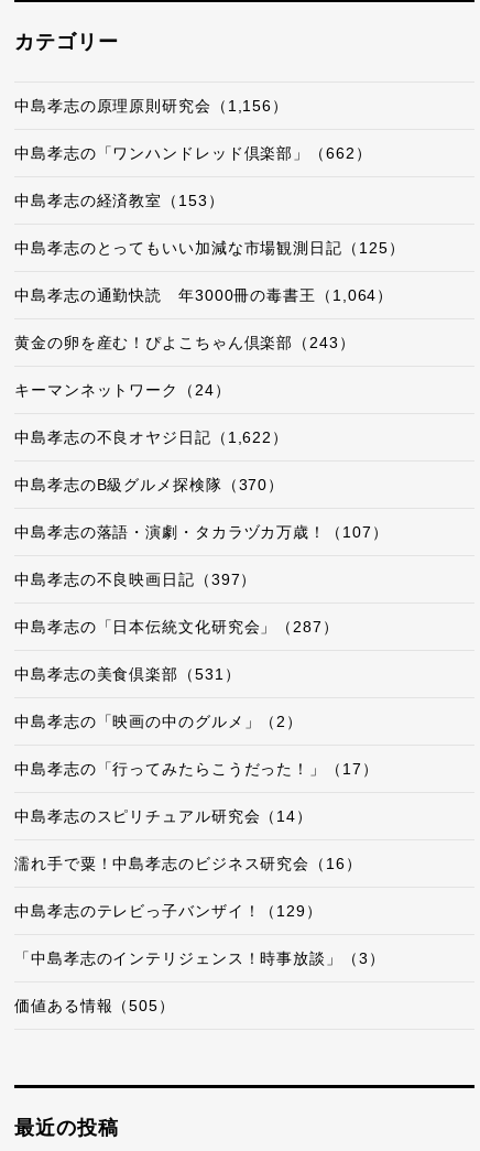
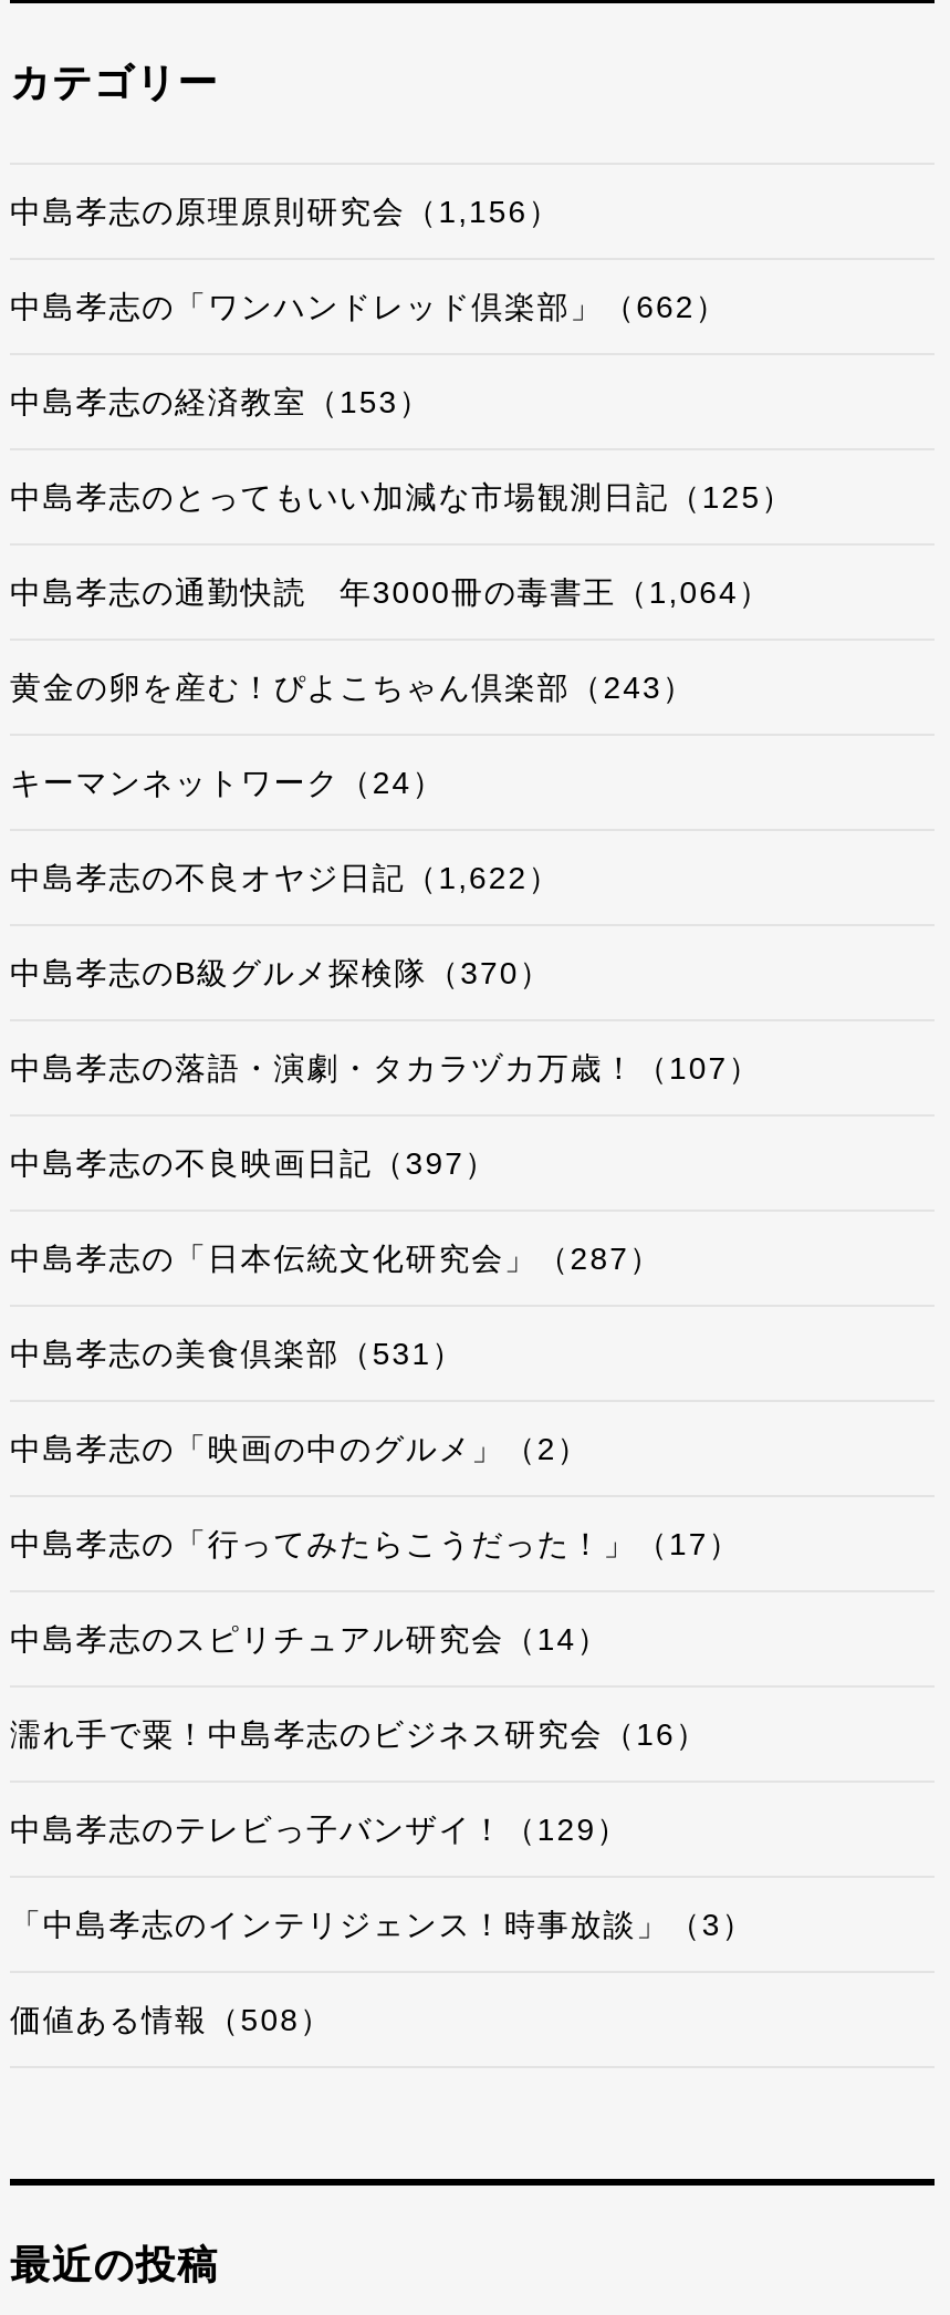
- 価値ある情報（505）
+ 価値ある情報（508）
